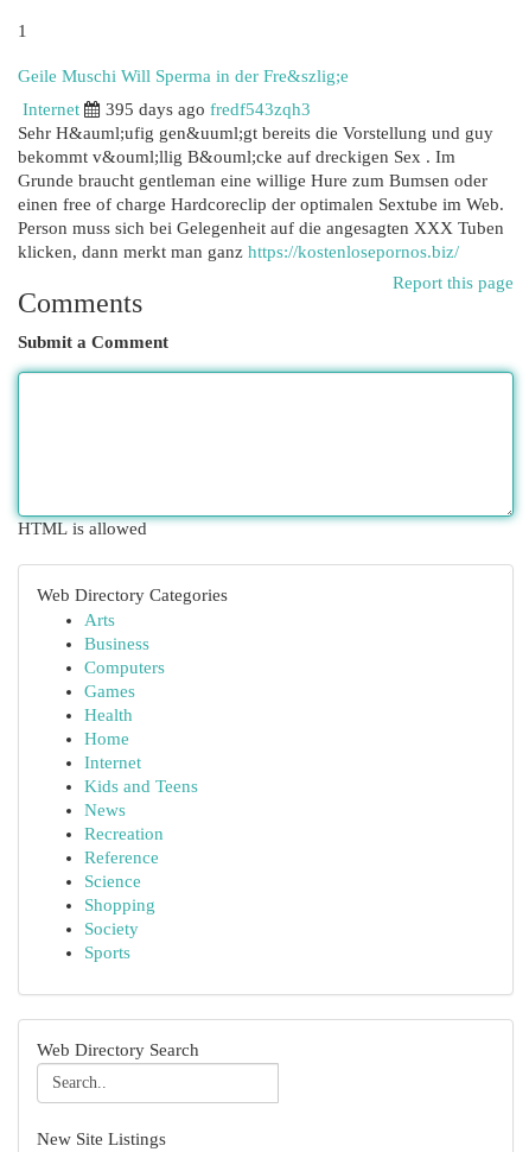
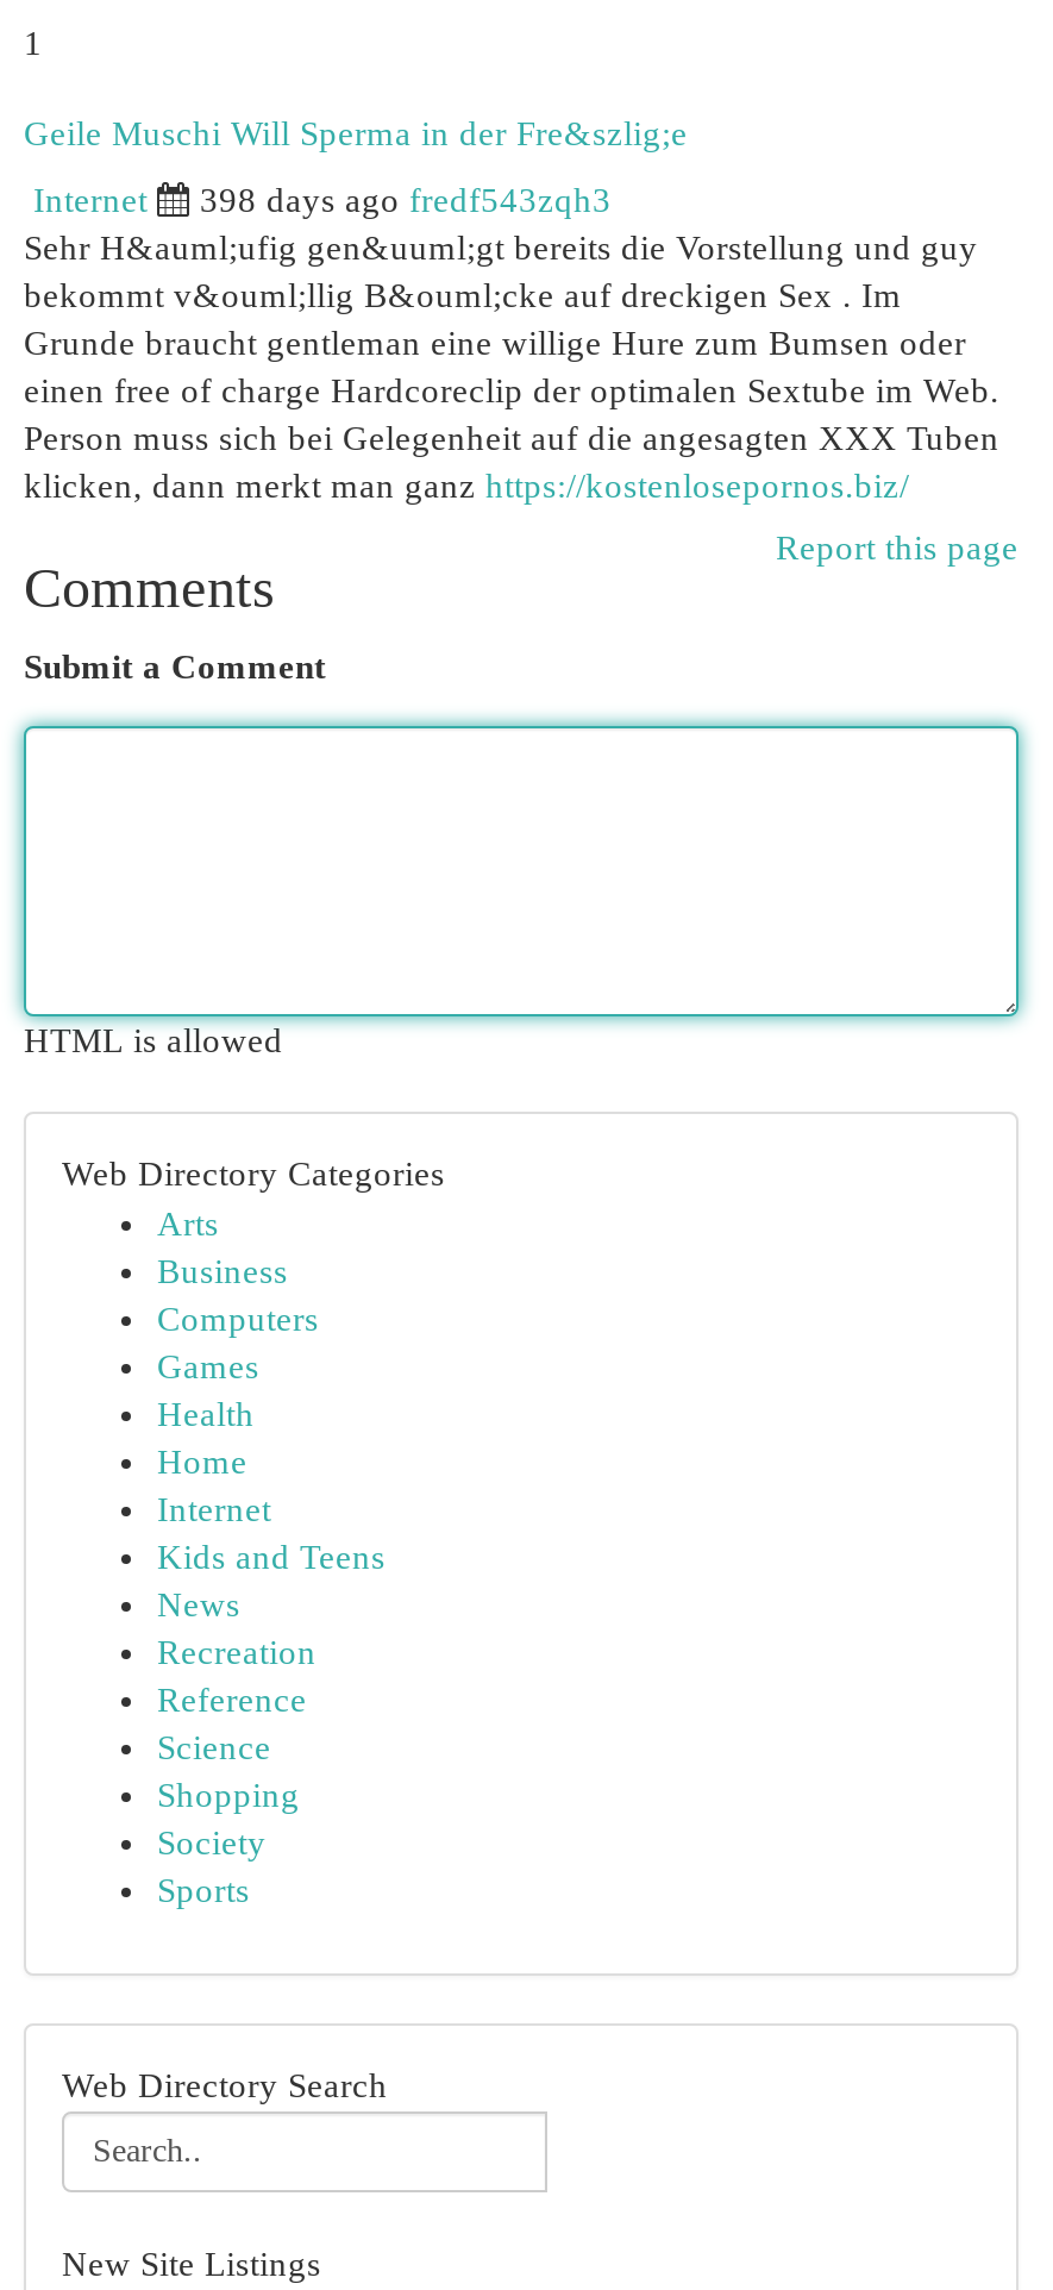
- 395 days ago fredf543zqh3
+ 398 days ago fredf543zqh3
